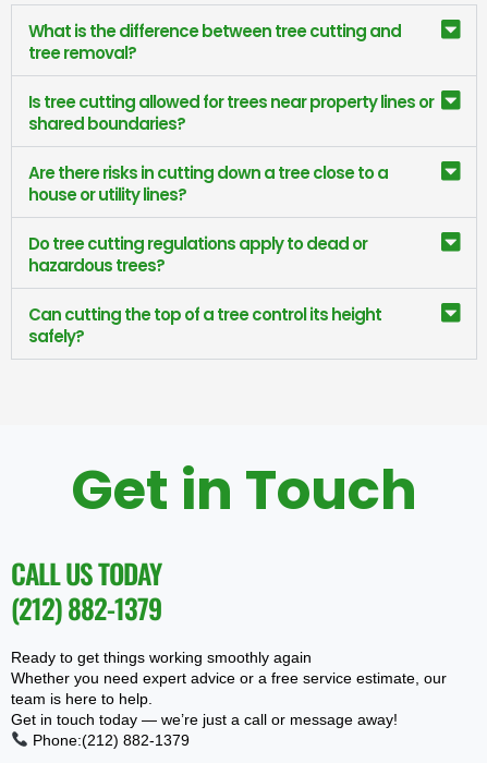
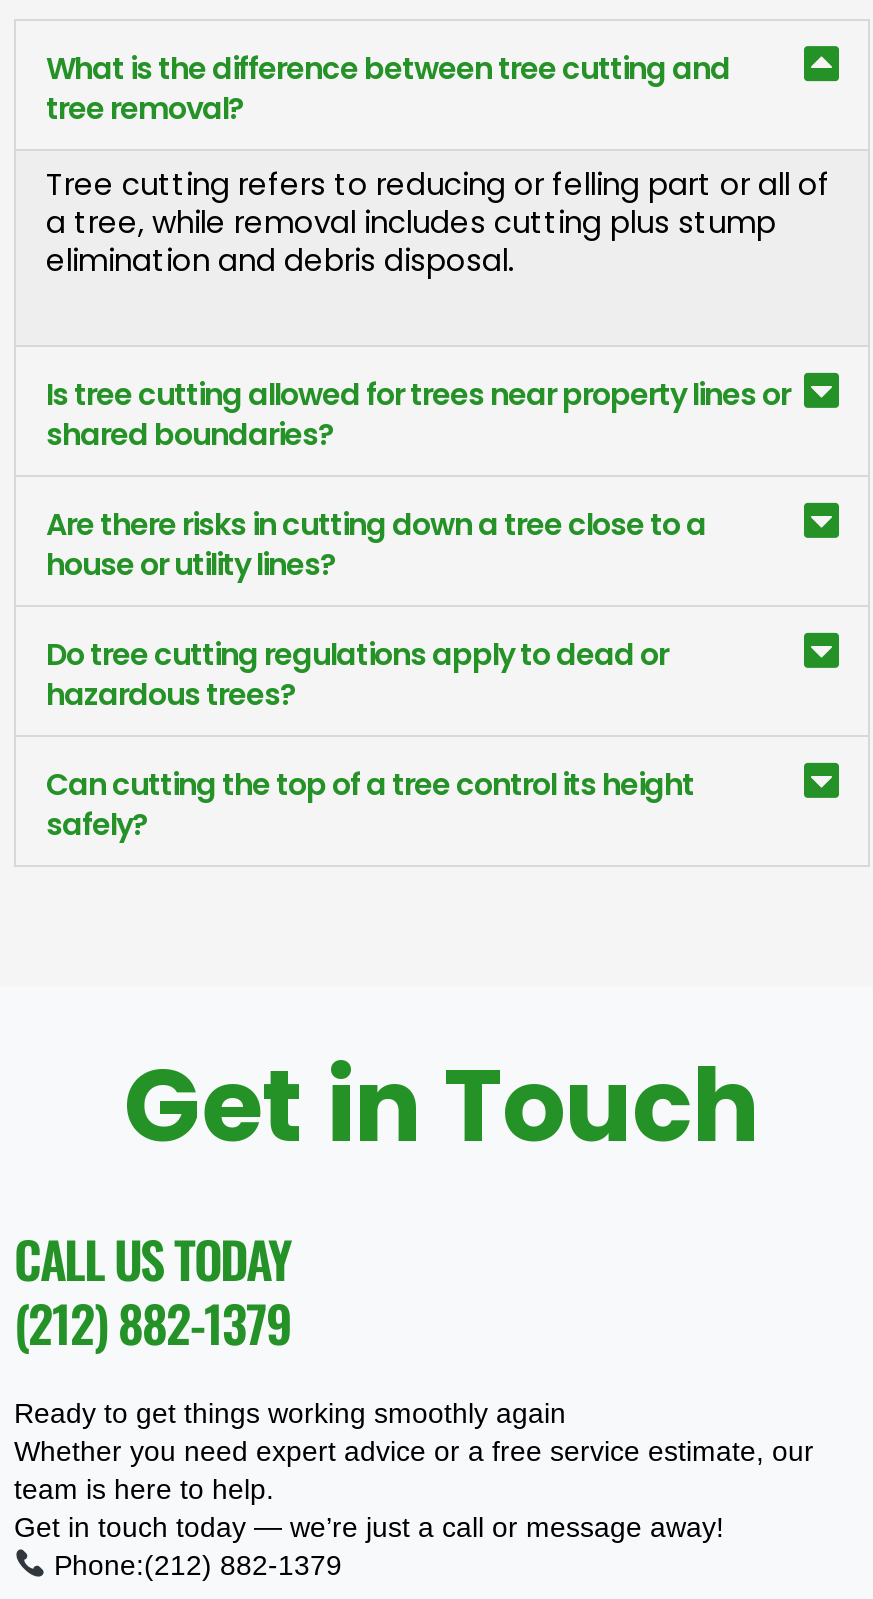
+ Tree cutting refers to reducing or felling part or all of
+ a tree, while removal includes cutting plus stump
+ elimination and debris disposal.
